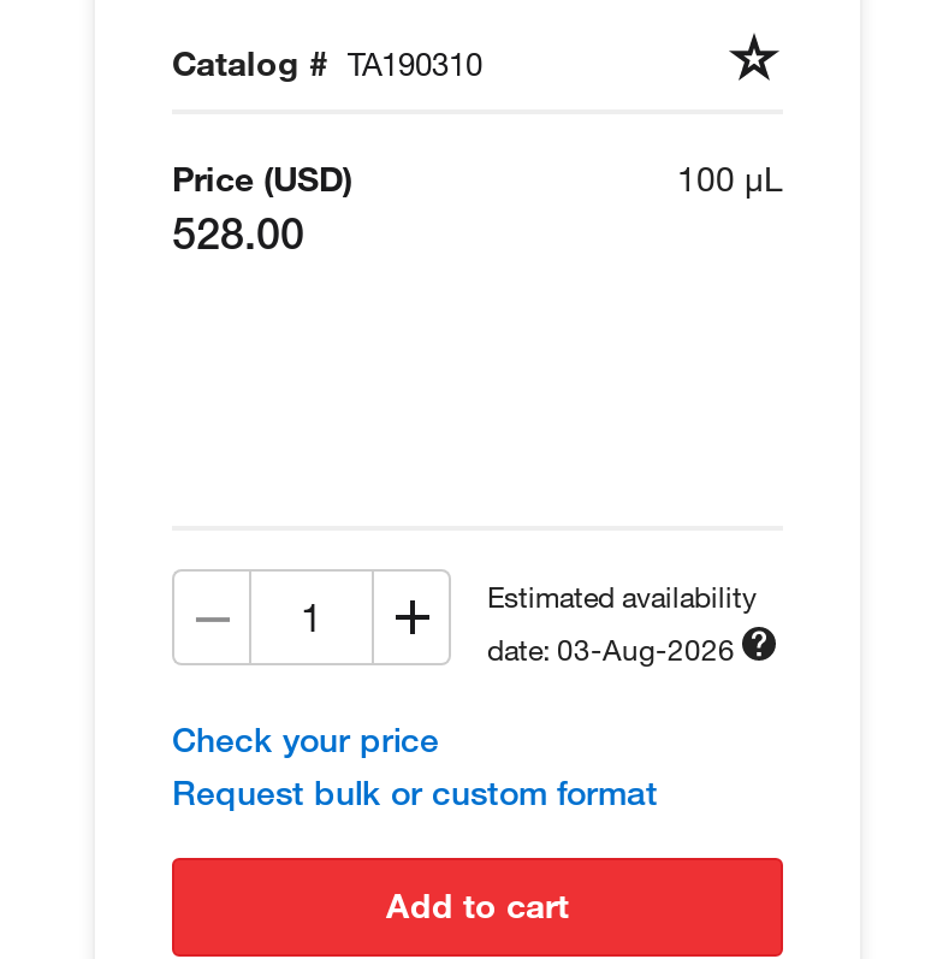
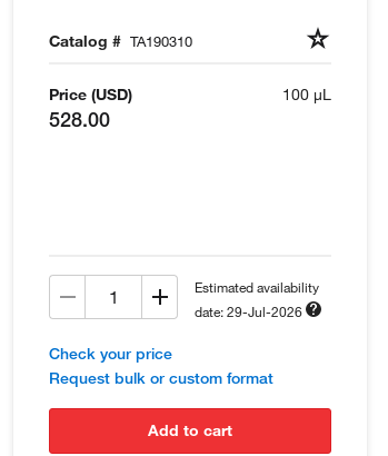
- date: 03-Aug-2026
+ date: 29-Jul-2026
